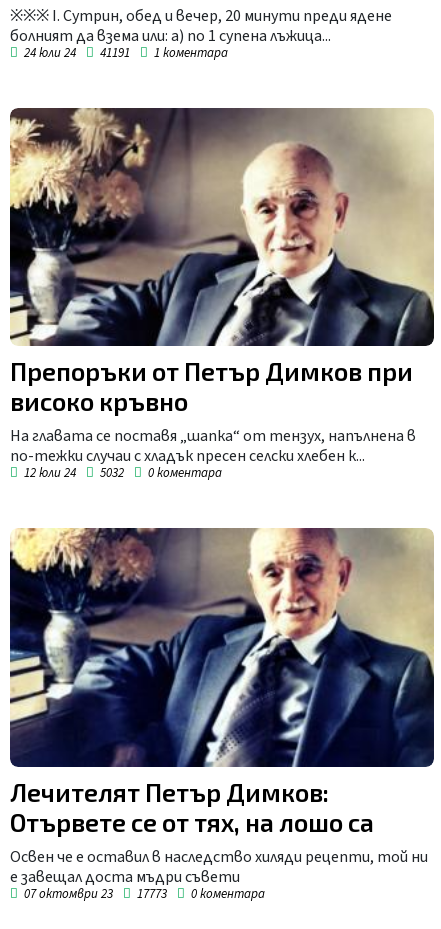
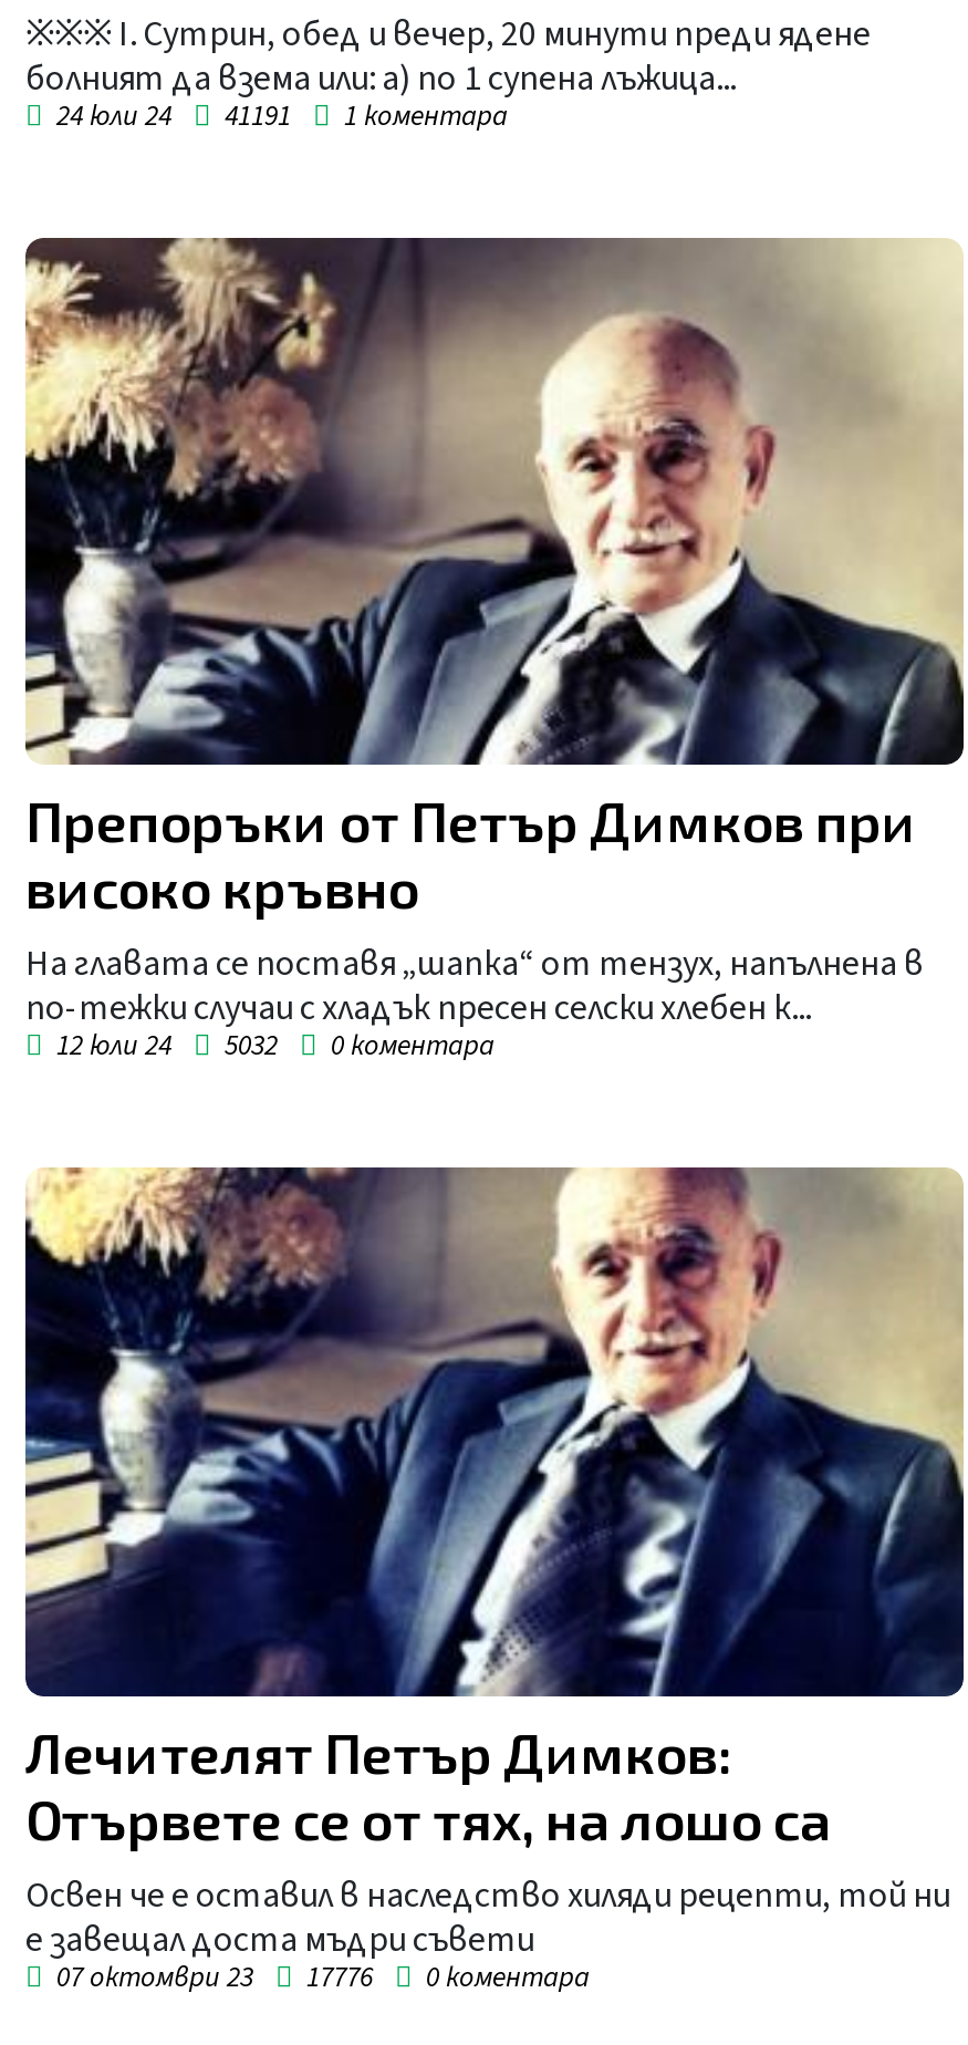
- 07 октомври 23 17773 0 коментара
+ 07 октомври 23 17776 0 коментара
